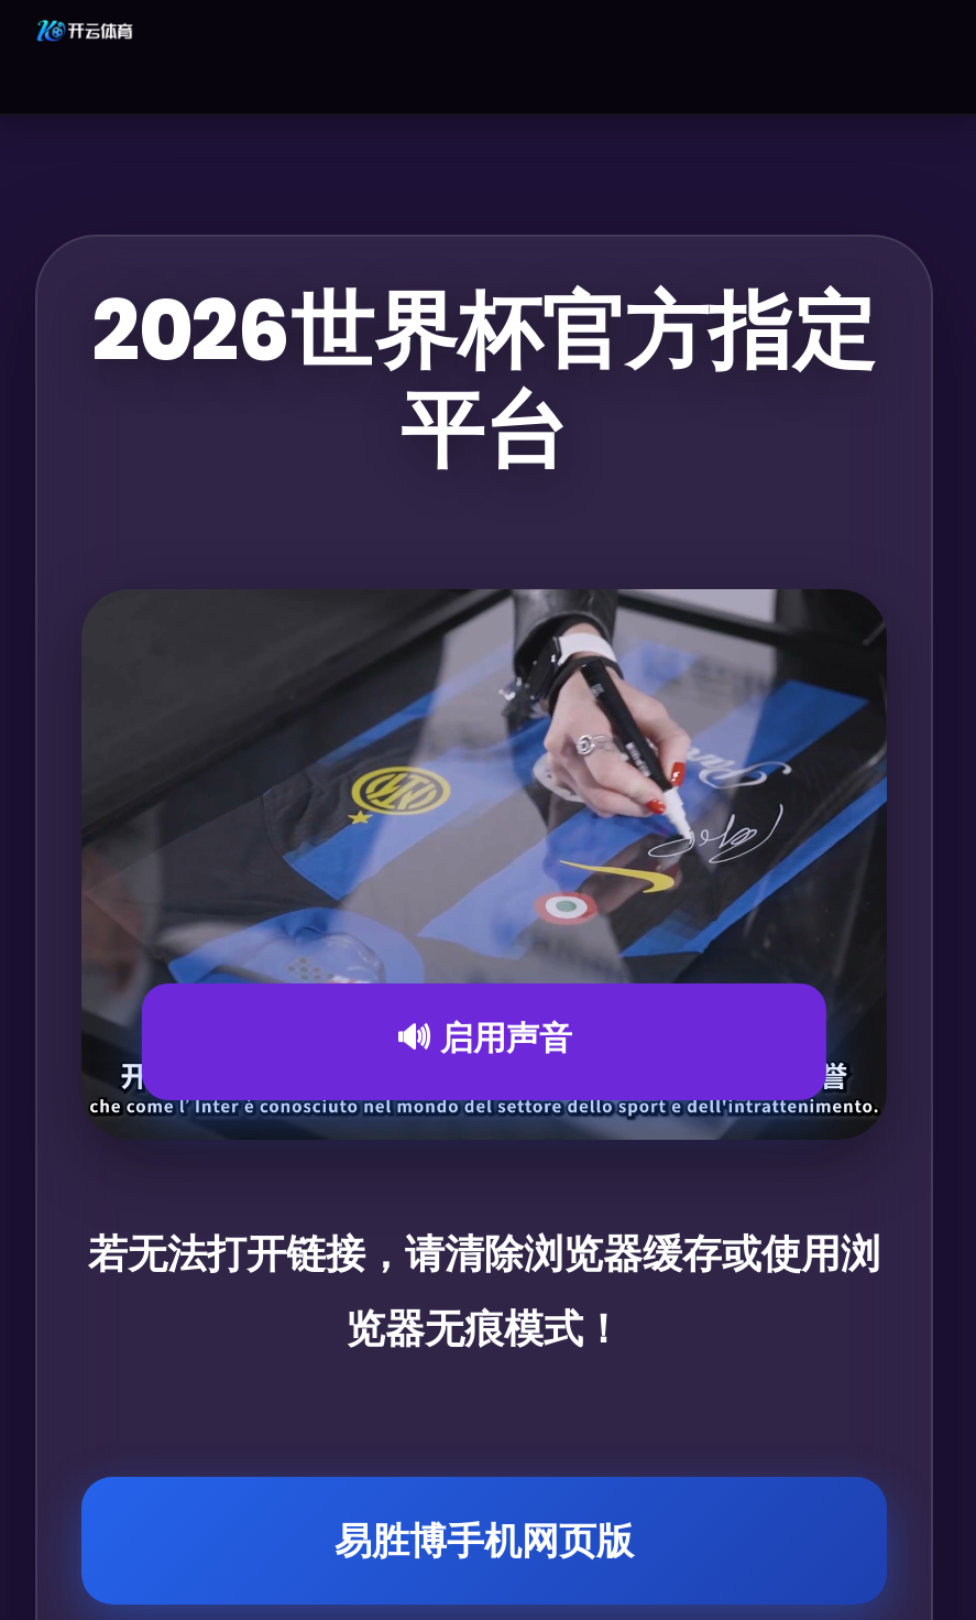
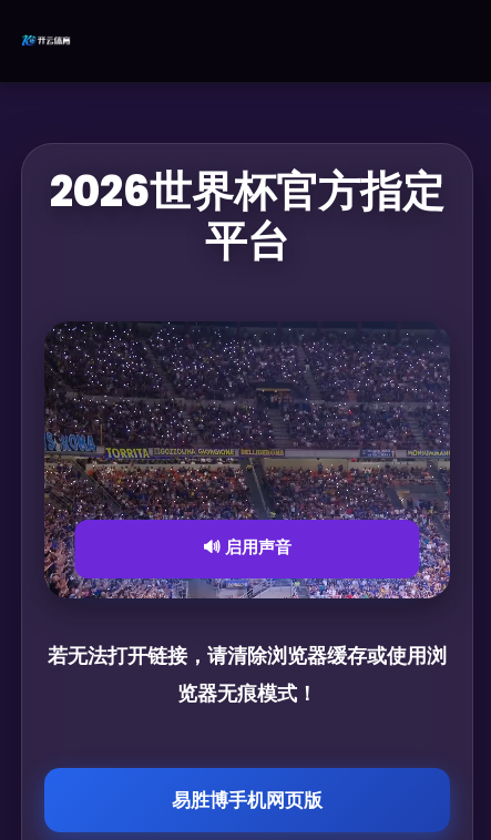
- [image]
+ [image]
